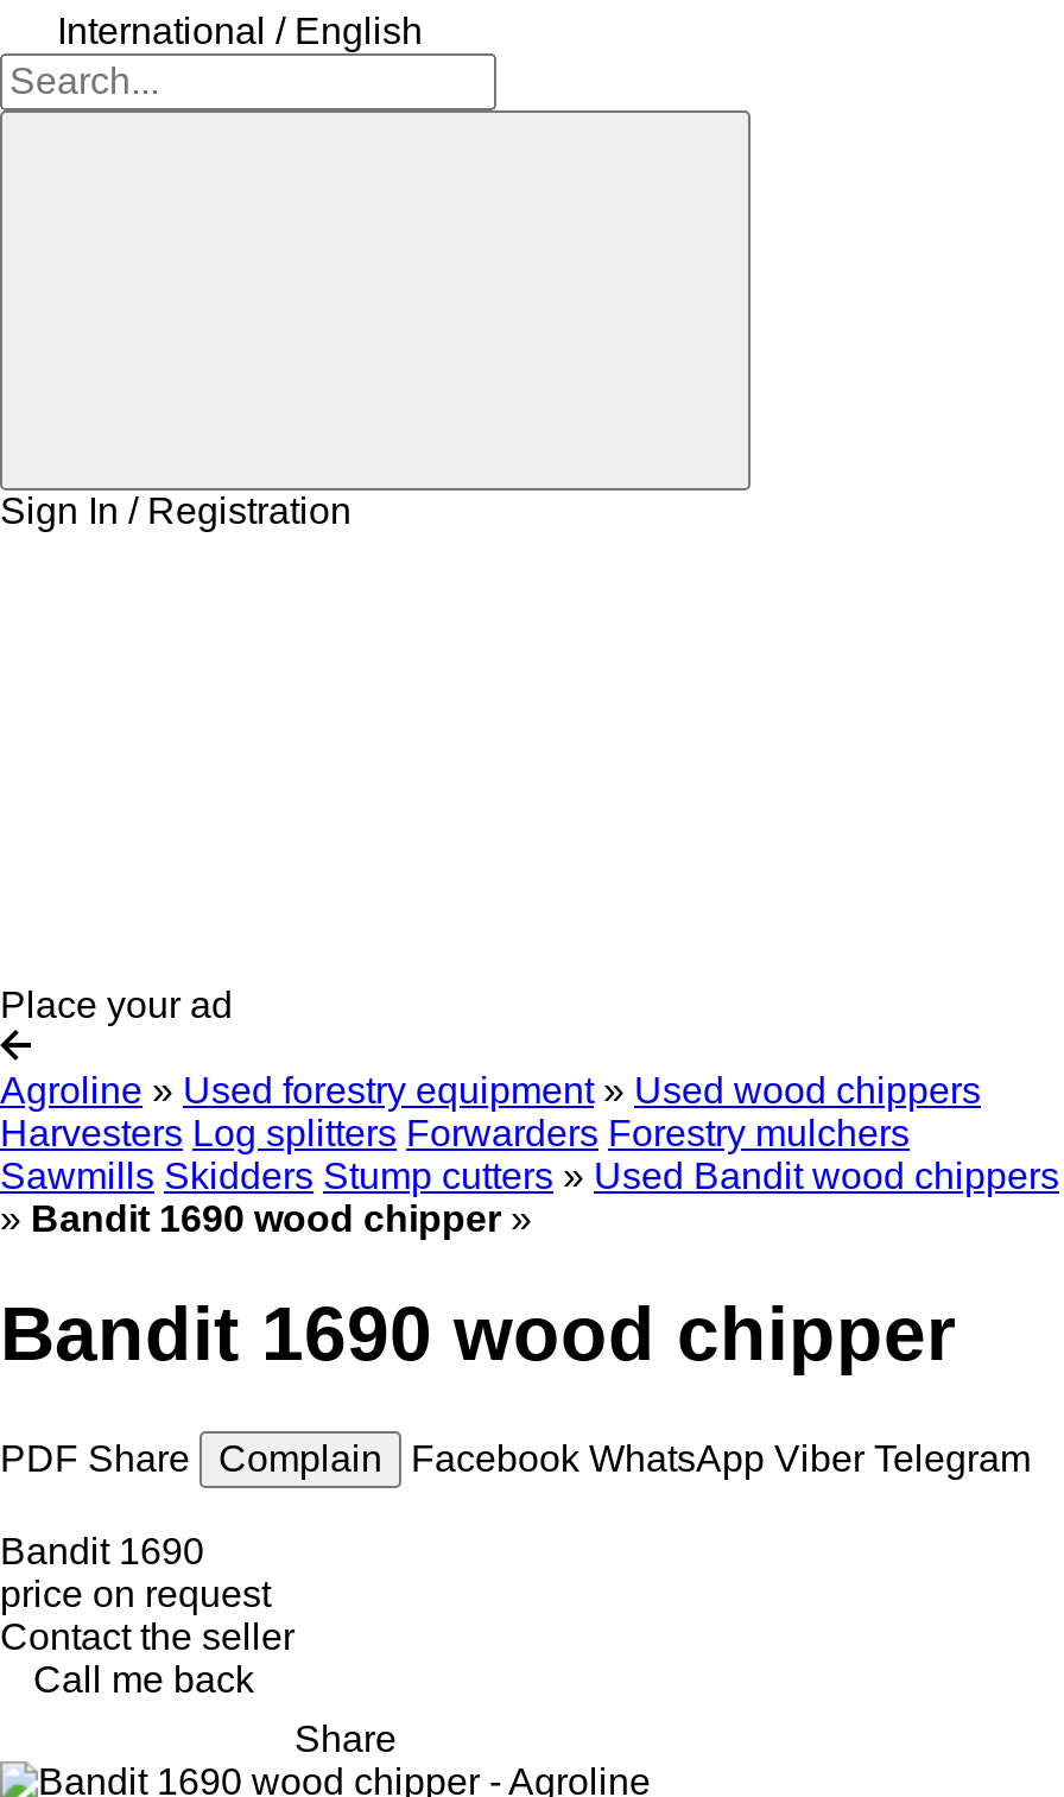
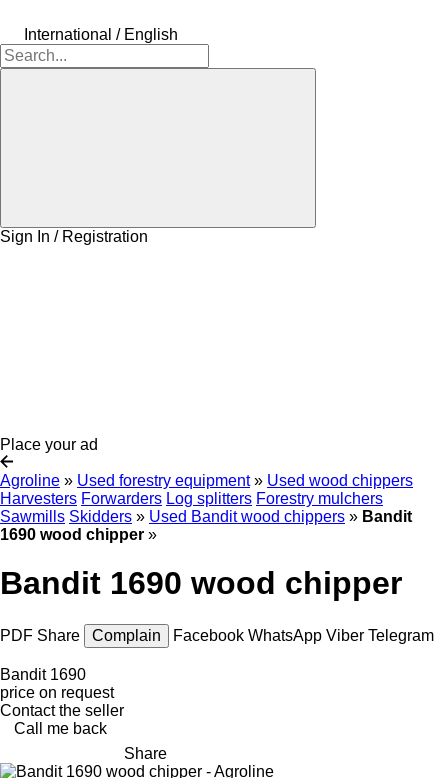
- Harvesters Log splitters Forwarders Forestry mulchers
- Sawmills Skidders Stump cutters » Used Bandit wood chippers
- » Bandit 1690 wood chipper »
+ Harvesters Forwarders Log splitters Forestry mulchers
+ Sawmills Skidders » Used Bandit wood chippers » Bandit
+ 1690 wood chipper »
